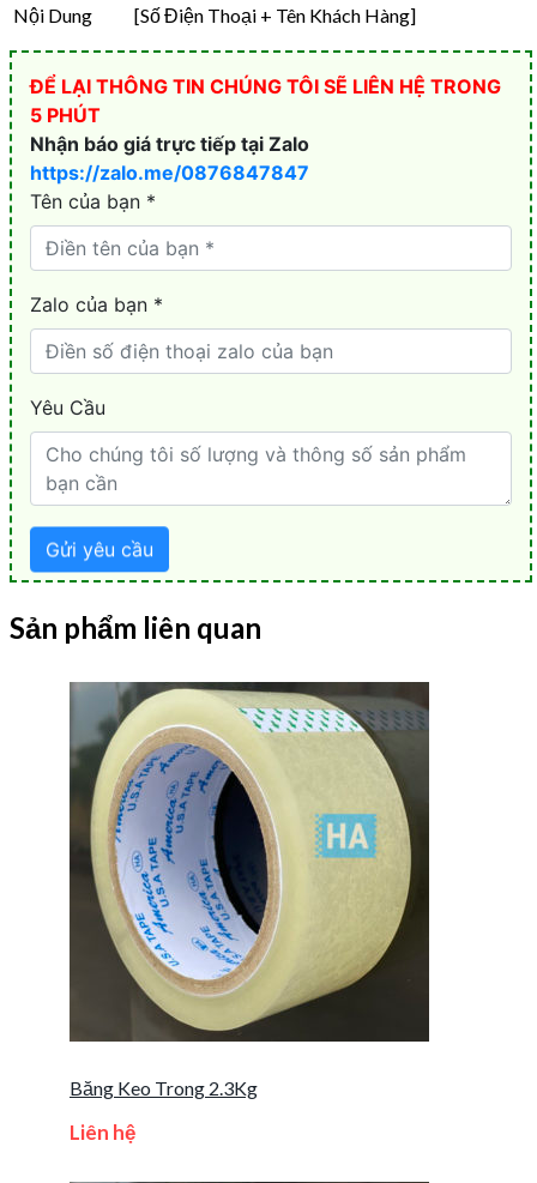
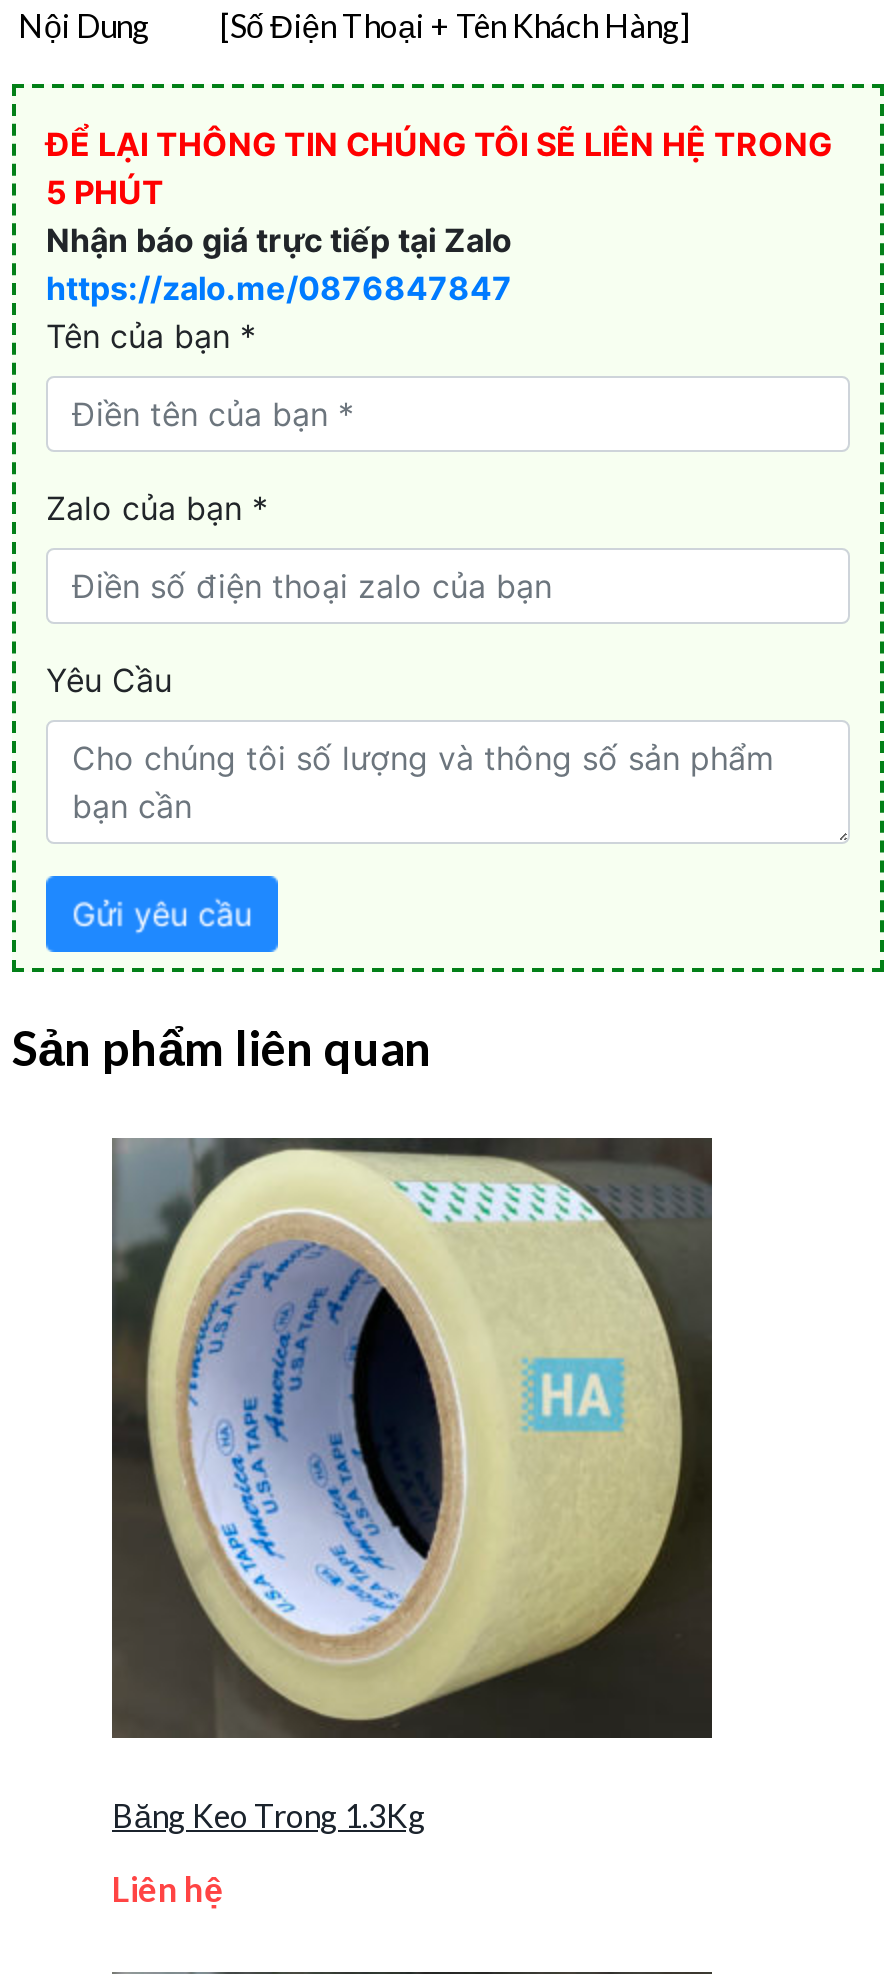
- Băng Keo Trong 2.3Kg
+ Băng Keo Trong 1.3Kg
